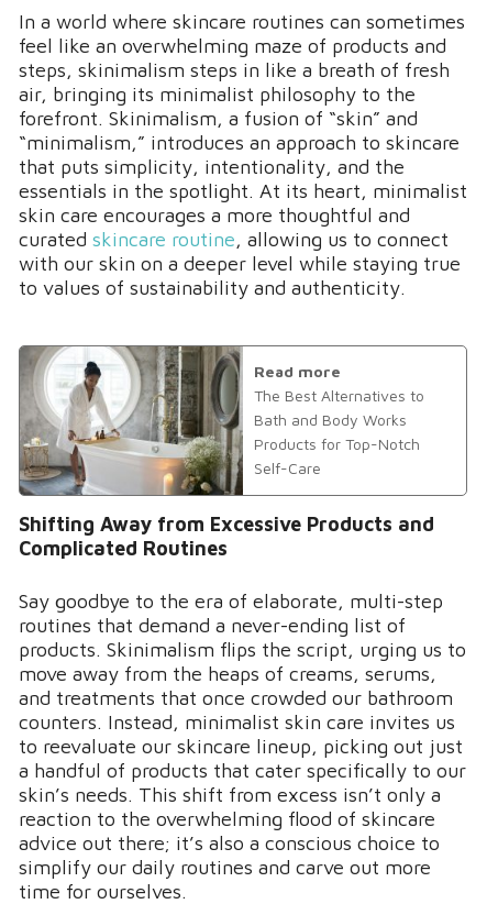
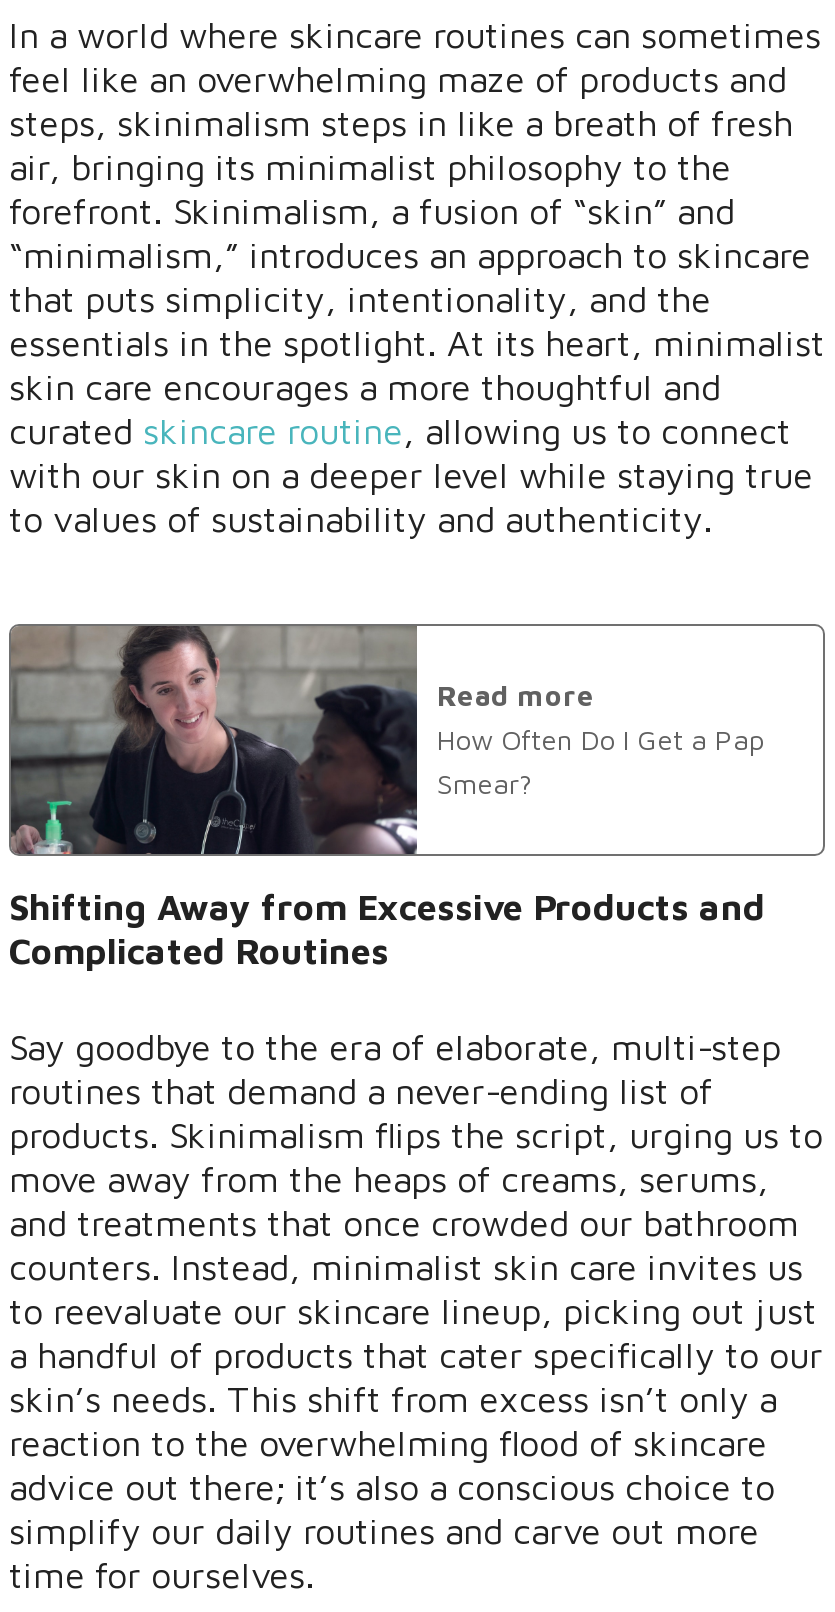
- [image]
- The Best Alternatives to
- Bath and Body Works
- Products for Top-Notch
- Self-Care
+ [image]
+ How Often Do I Get a Pap
+ Smear?
